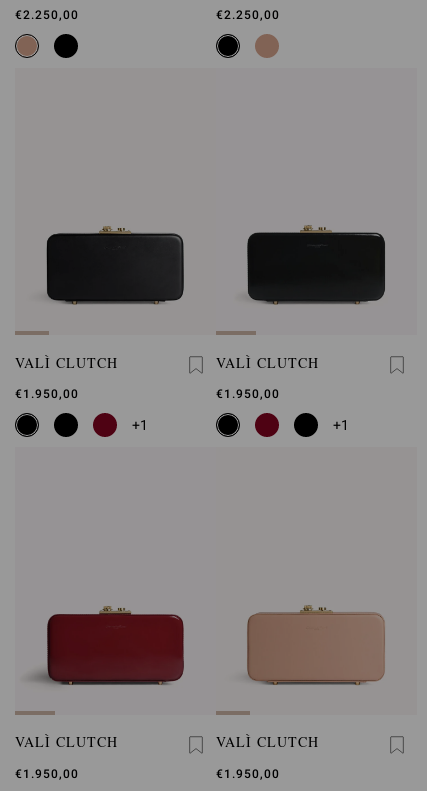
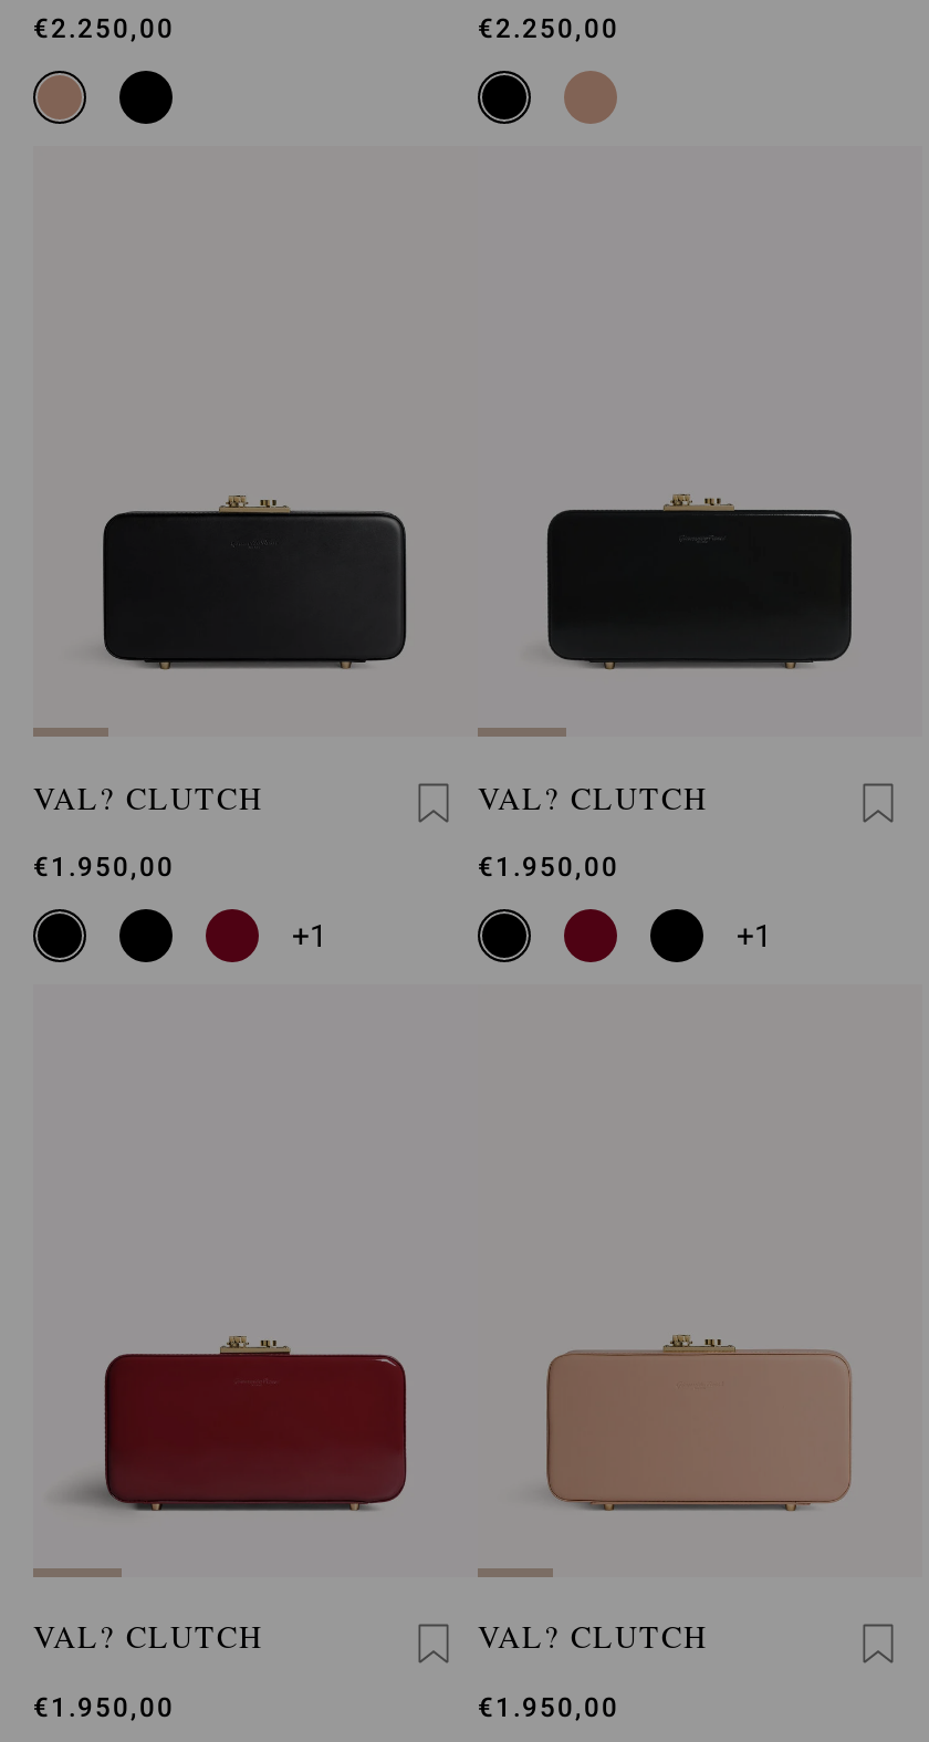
- VALÌ CLUTCH
+ VAL? CLUTCH

- VALÌ CLUTCH
+ VAL? CLUTCH

- VALÌ CLUTCH
+ VAL? CLUTCH

- VALÌ CLUTCH
+ VAL? CLUTCH
